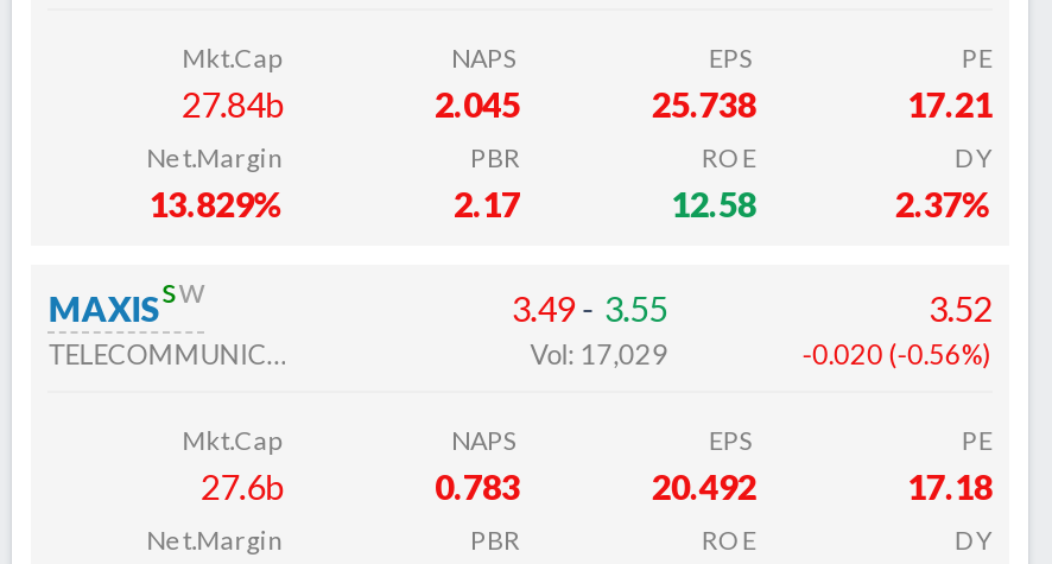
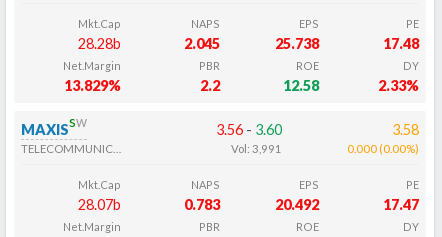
- 27.84b
+ 28.28b

- 17.21
+ 17.48

- 2.17
+ 2.2

- 2.37%
+ 2.33%

- 3.49 - 3.55
+ 3.56 - 3.60

- 3.52
+ 3.58

- Vol: 17,029
+ Vol: 3,991

- -0.020 (-0.56%)
+ 0.000 (0.00%)

- 27.6b
+ 28.07b

- 17.18
+ 17.47
